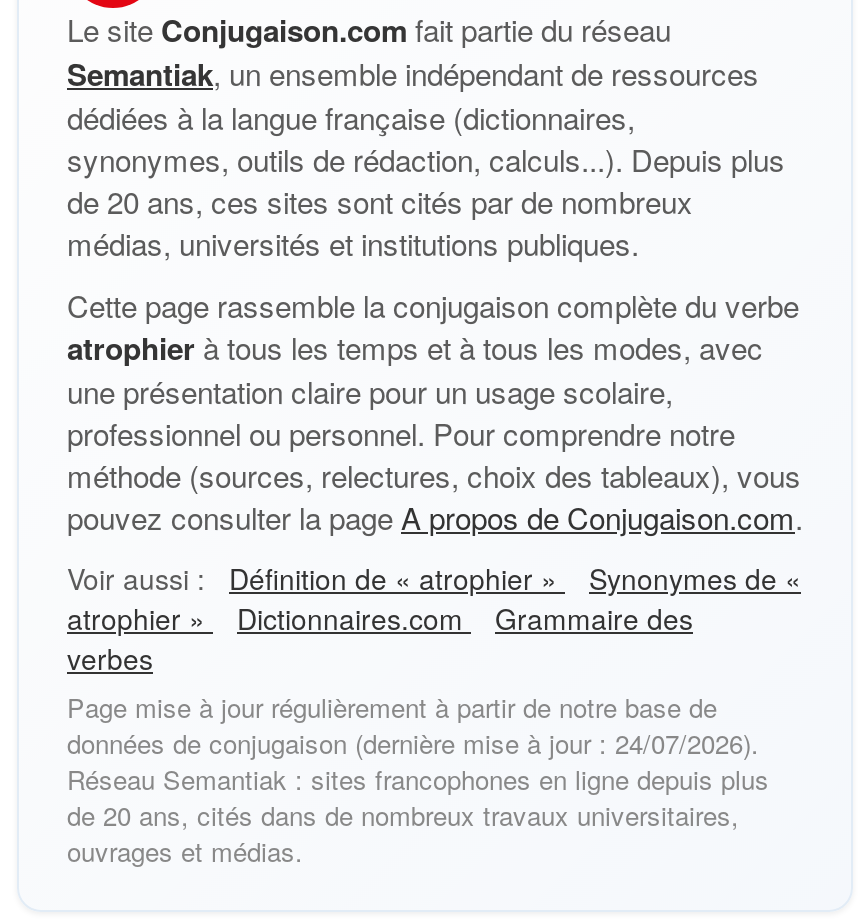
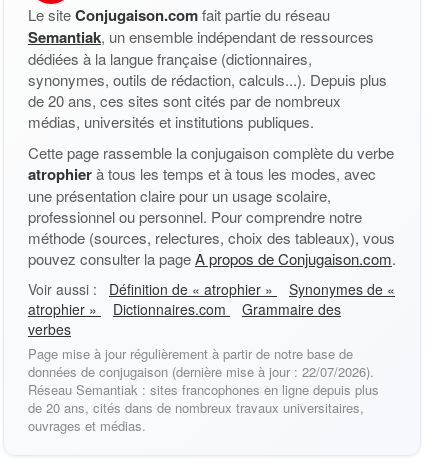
- données de conjugaison (dernière mise à jour : 24/07/2026).
+ données de conjugaison (dernière mise à jour : 22/07/2026).
